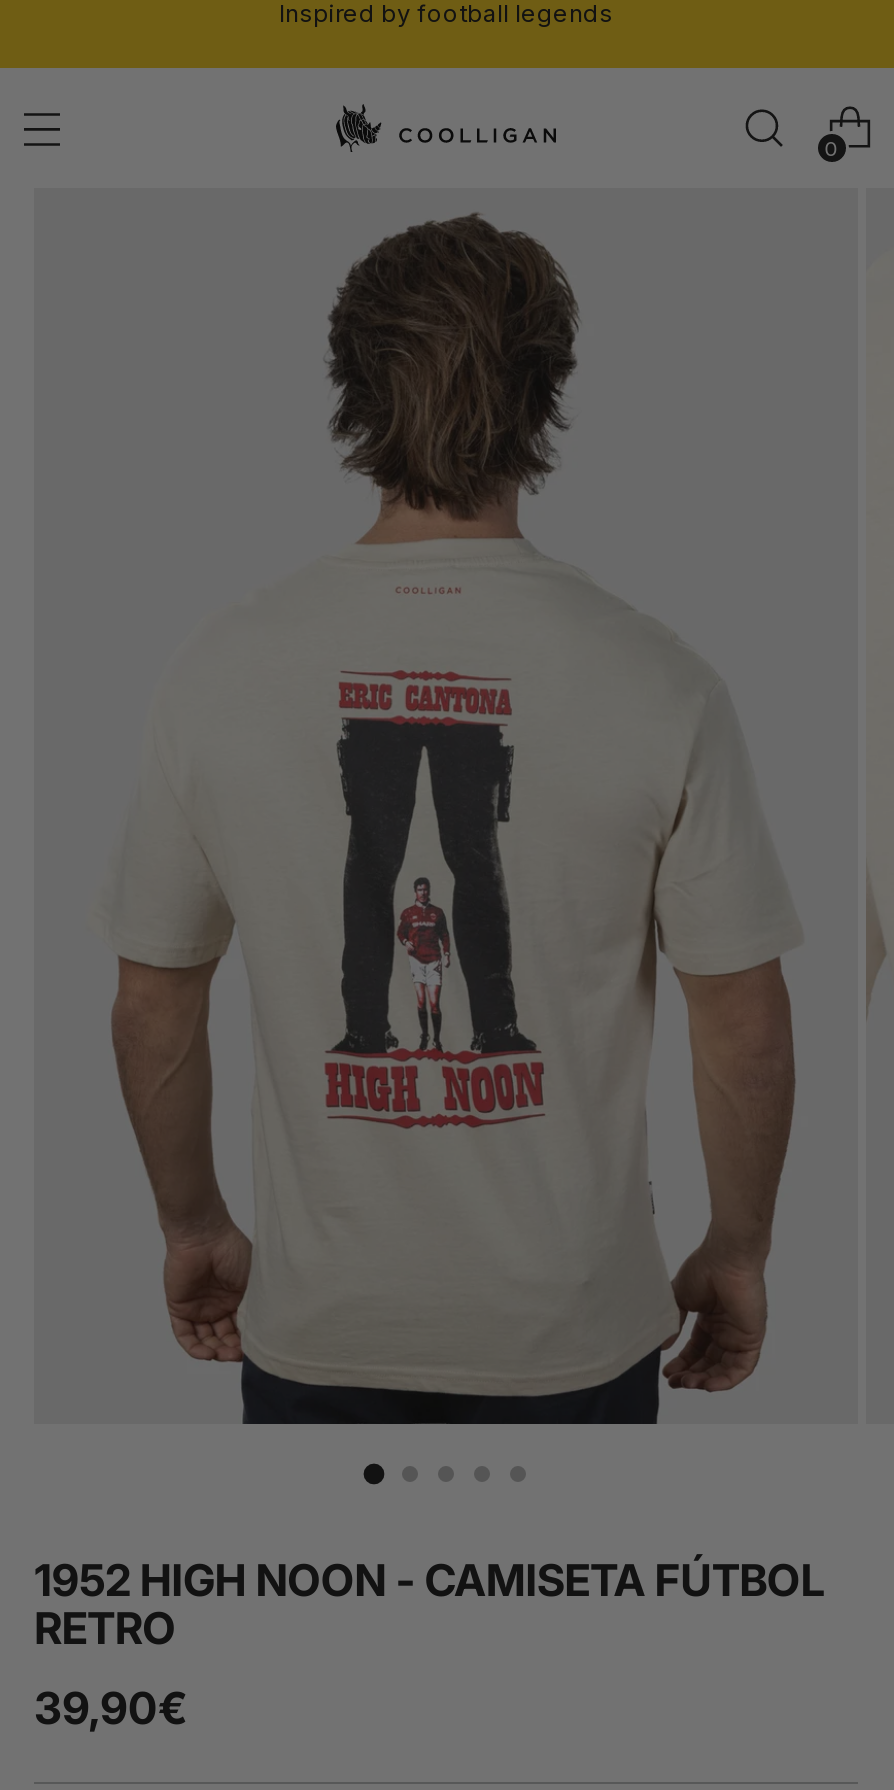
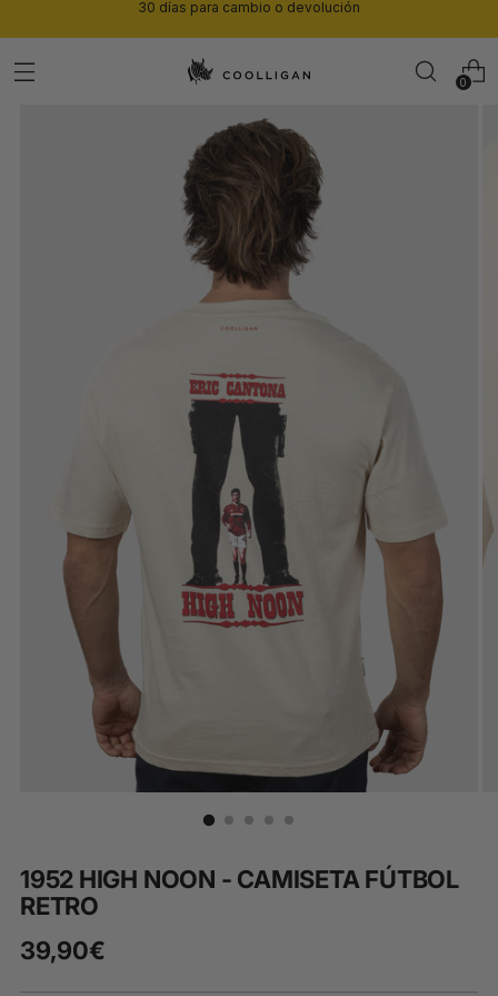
- Inspired by football legends
+ 30 días para cambio o devolución
